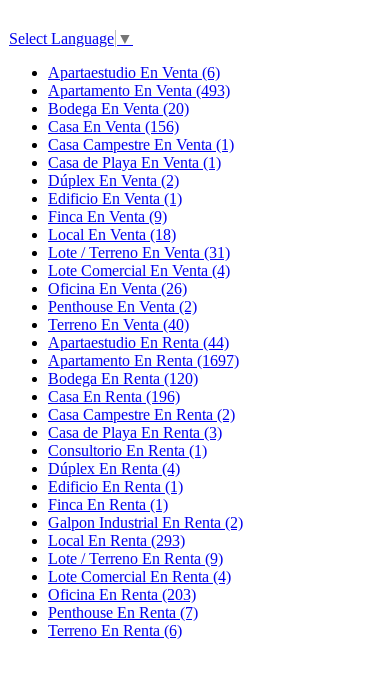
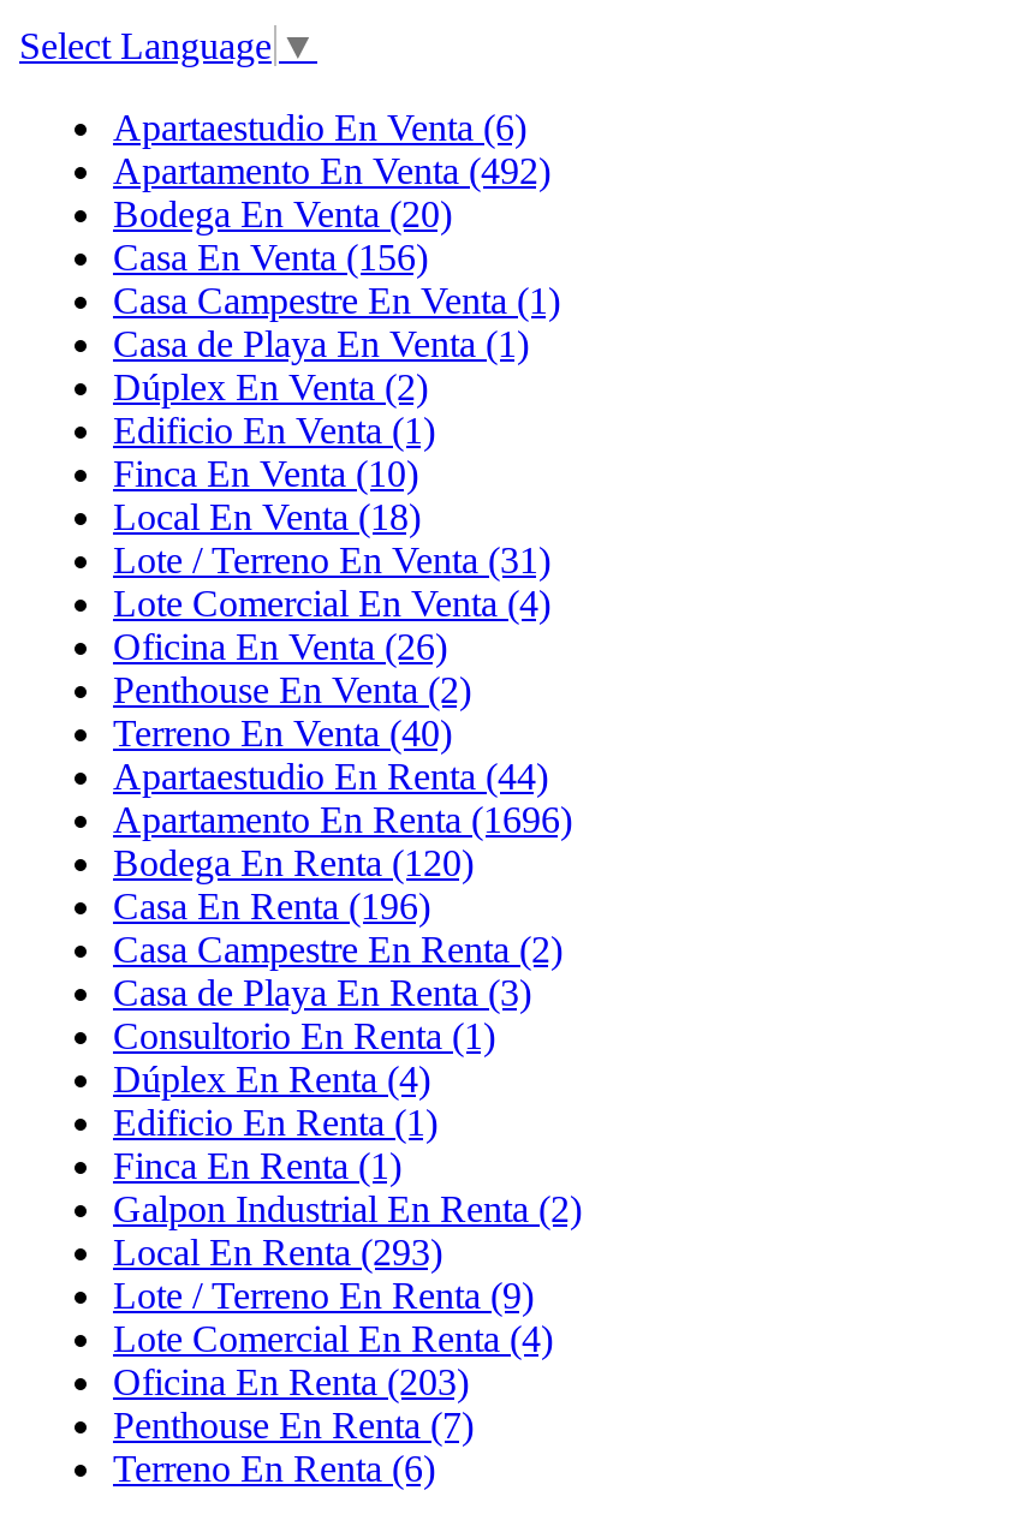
- Apartamento En Venta (493)
+ Apartamento En Venta (492)

- Finca En Venta (9)
+ Finca En Venta (10)

- Apartamento En Renta (1697)
+ Apartamento En Renta (1696)
